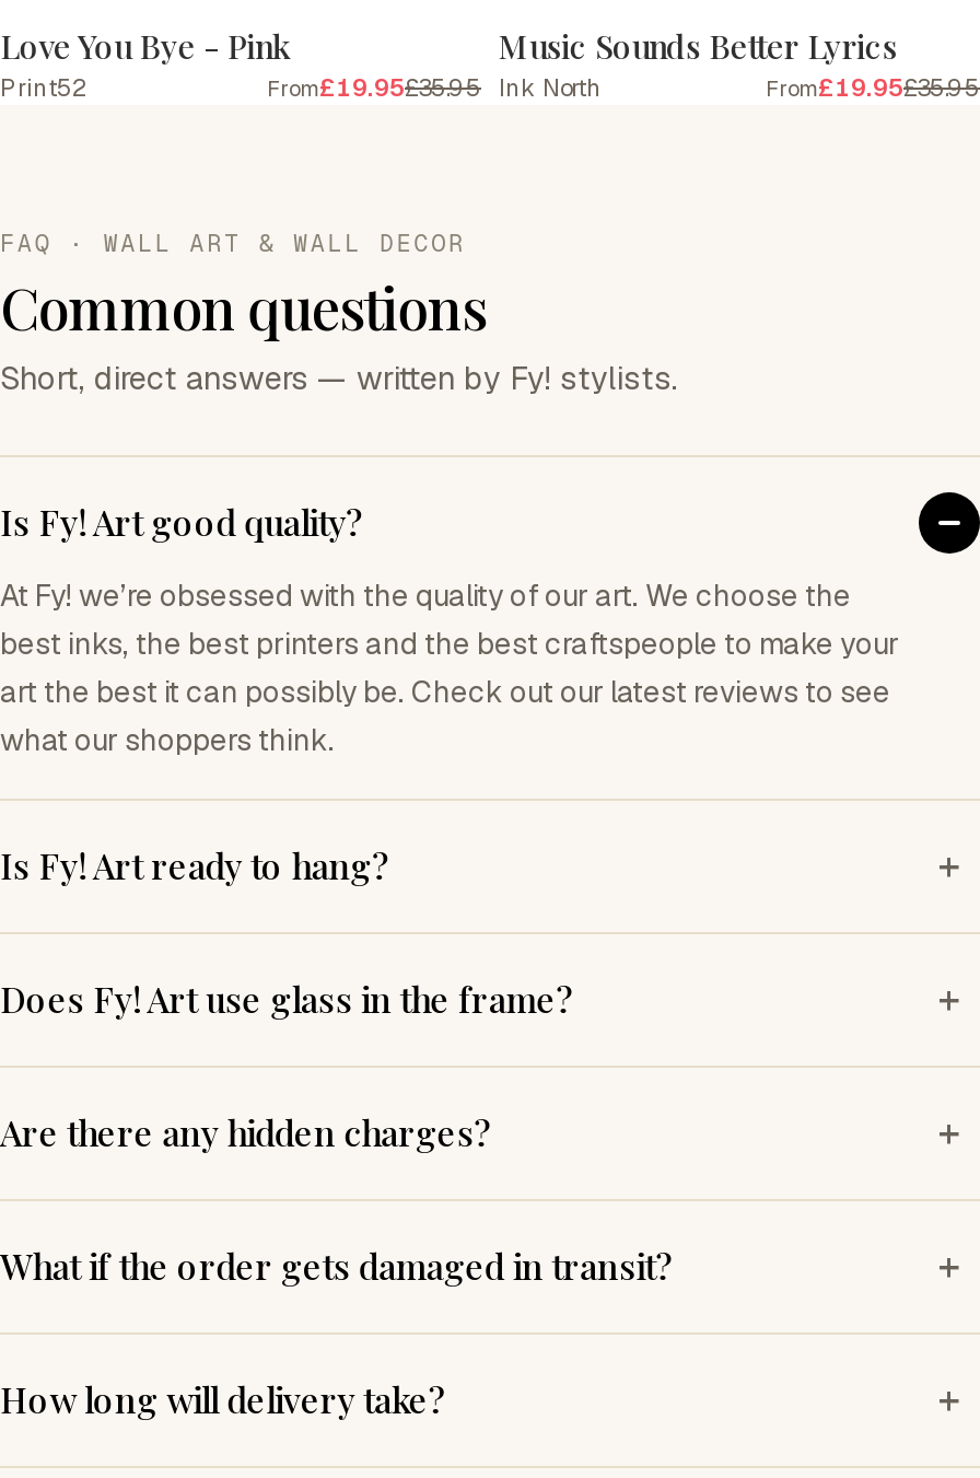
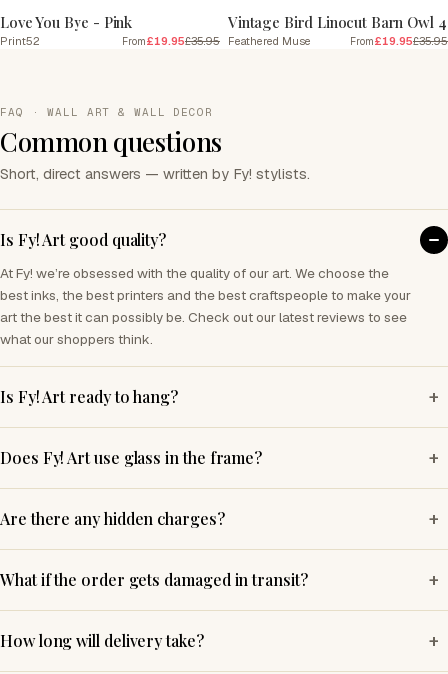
- Music Sounds Better Lyrics
- Ink North
+ Vintage Bird Linocut Barn Owl 4
+ Feathered Muse
